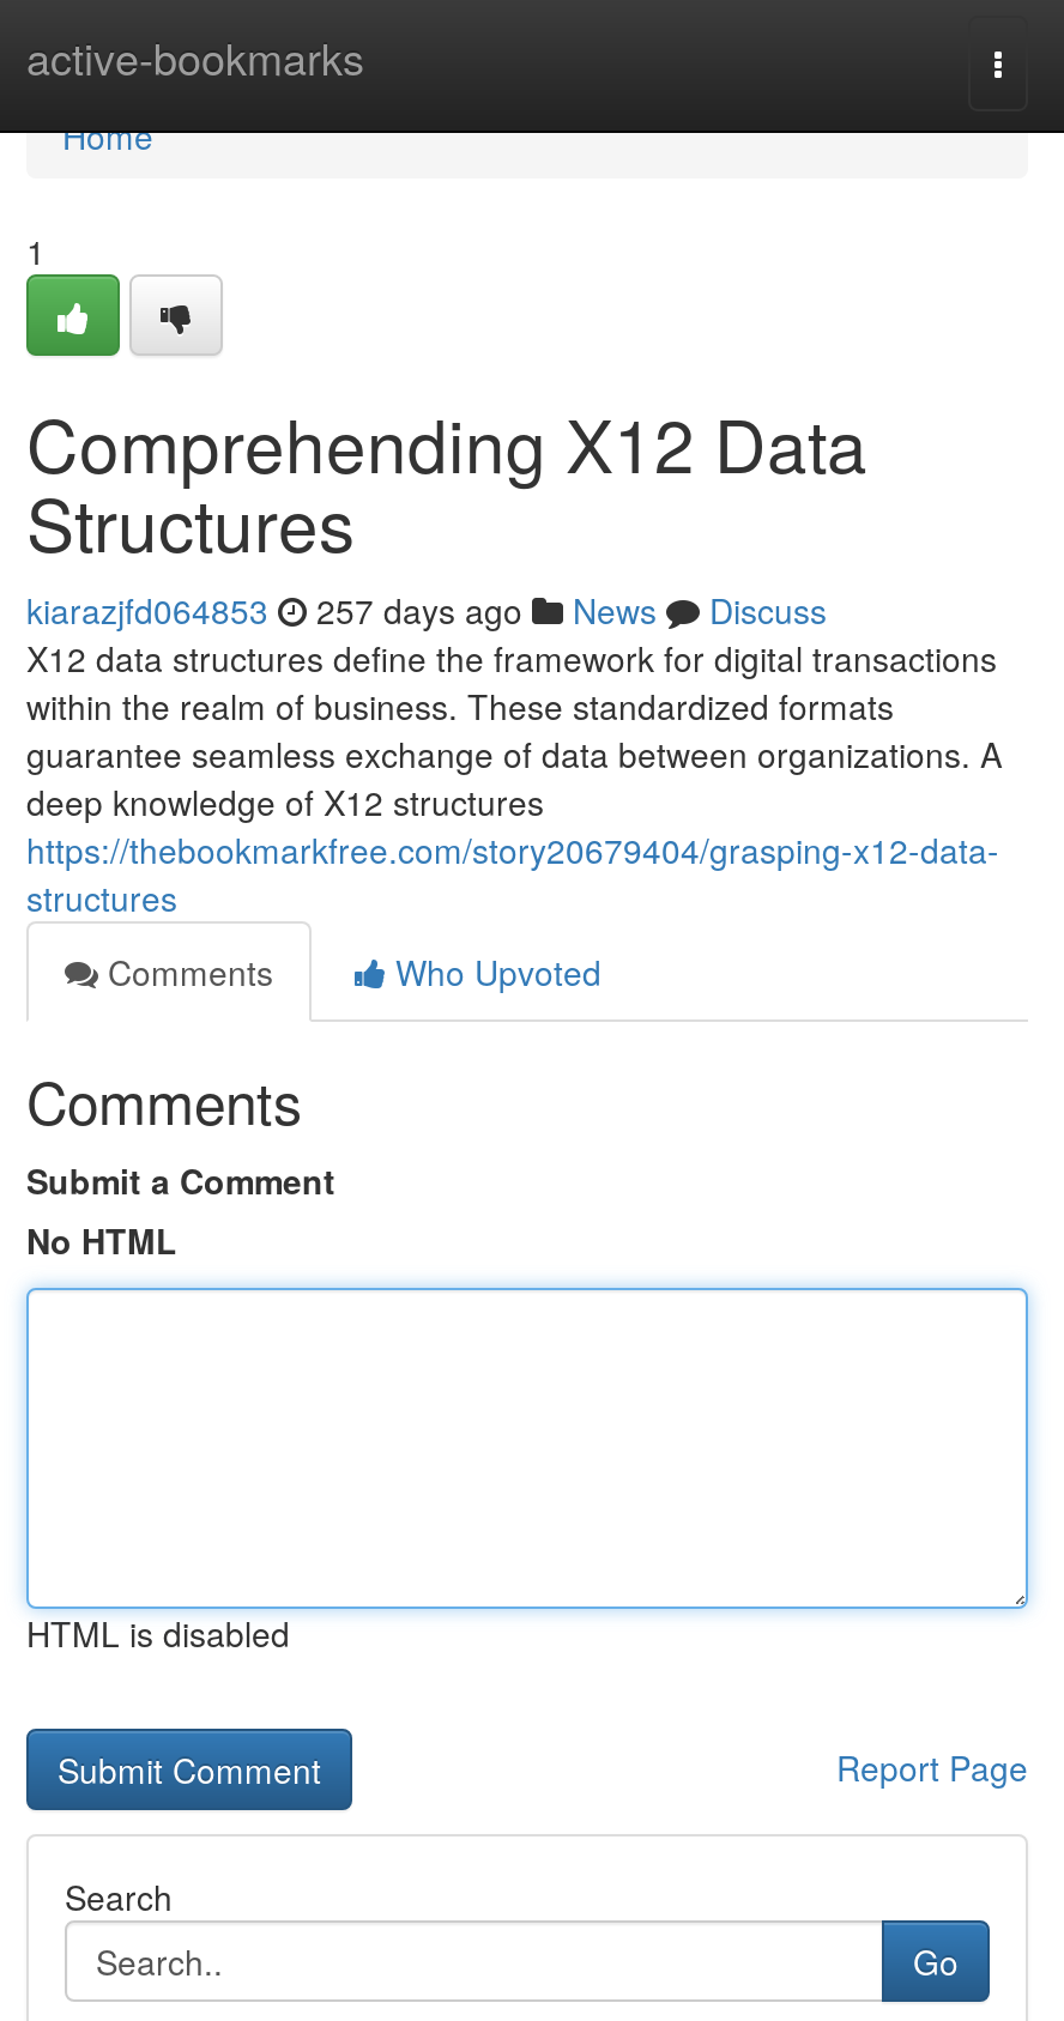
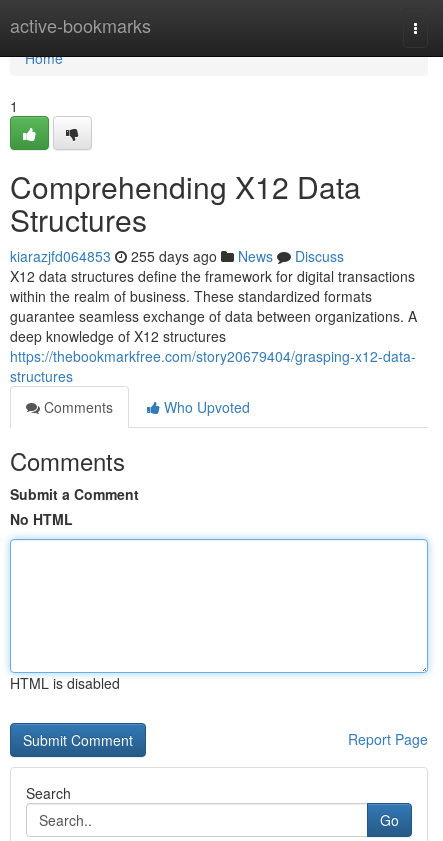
- kiarazjfd064853 257 days ago News Discuss
+ kiarazjfd064853 255 days ago News Discuss
